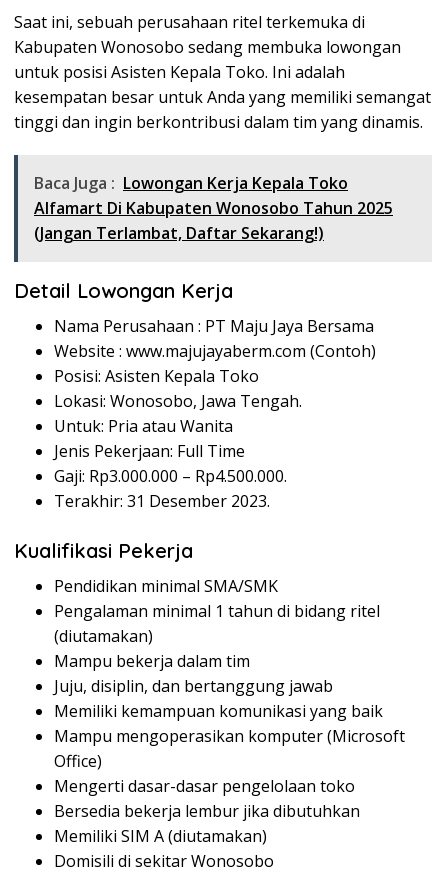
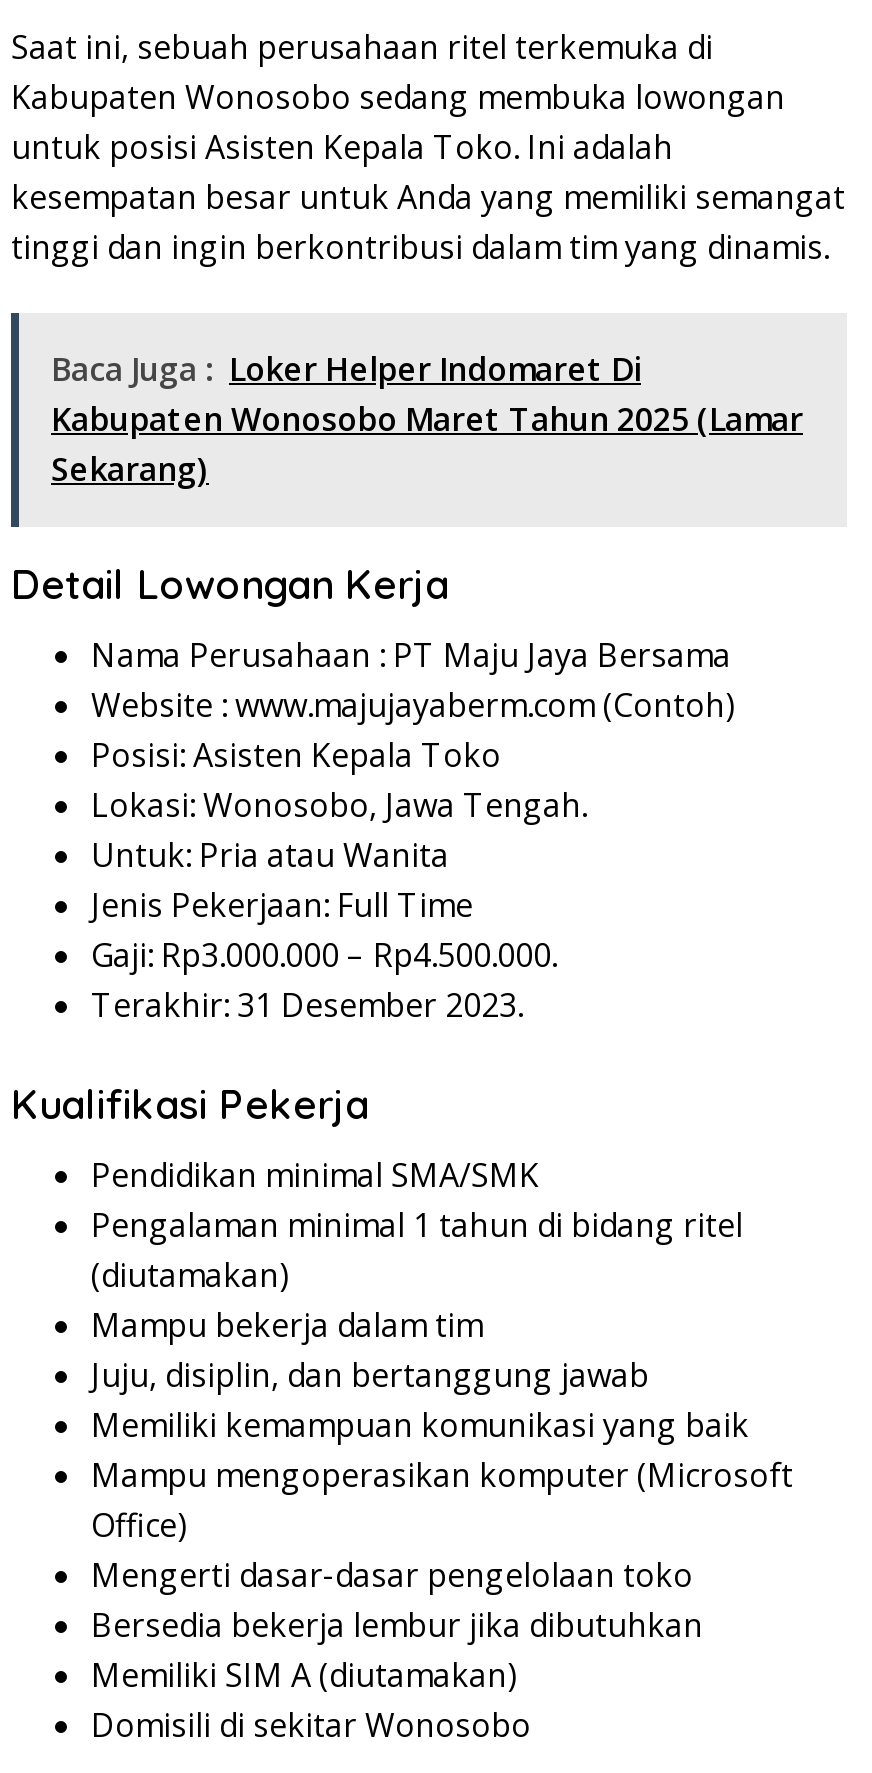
- Baca Juga : Lowongan Kerja Kepala Toko
- Alfamart Di Kabupaten Wonosobo Tahun 2025
- (Jangan Terlambat, Daftar Sekarang!)
+ Baca Juga : Loker Helper Indomaret Di
+ Kabupaten Wonosobo Maret Tahun 2025 (Lamar
+ Sekarang)
